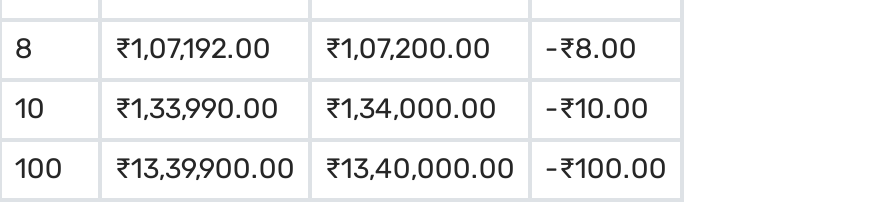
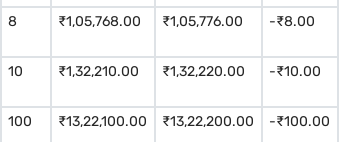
- ₹1,07,192.00
+ ₹1,05,768.00

- ₹1,07,200.00
+ ₹1,05,776.00

- ₹1,33,990.00
+ ₹1,32,210.00

- ₹1,34,000.00
+ ₹1,32,220.00

- ₹13,39,900.00
+ ₹13,22,100.00

- ₹13,40,000.00
+ ₹13,22,200.00
